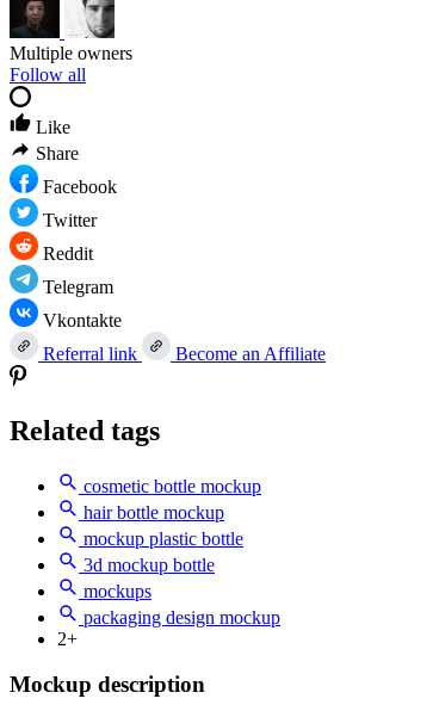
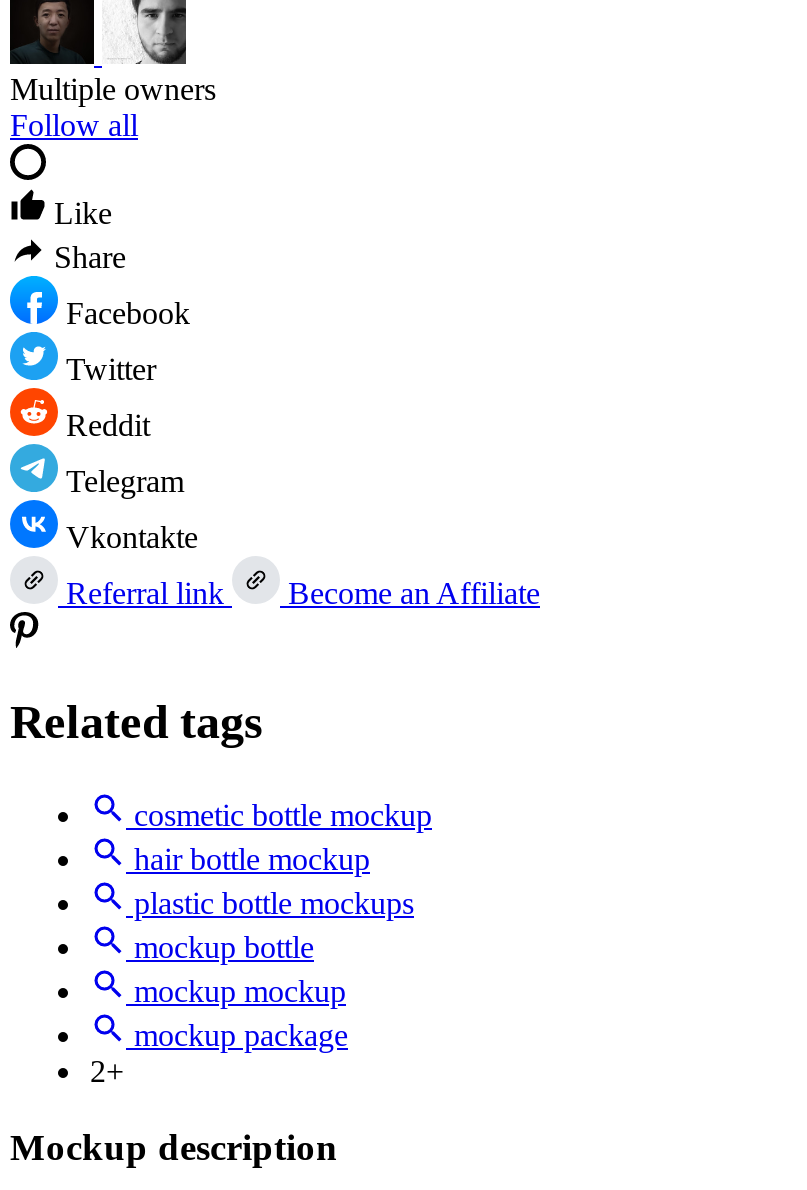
- mockup plastic bottle
- 3d mockup bottle
- mockups
- packaging design mockup
+ plastic bottle mockups
+ mockup bottle
+ mockup mockup
+ mockup package
